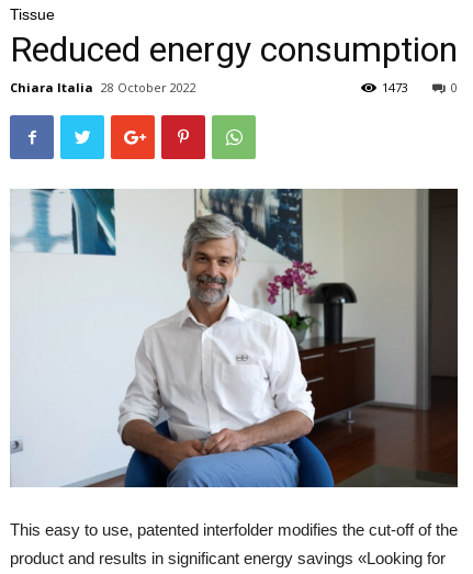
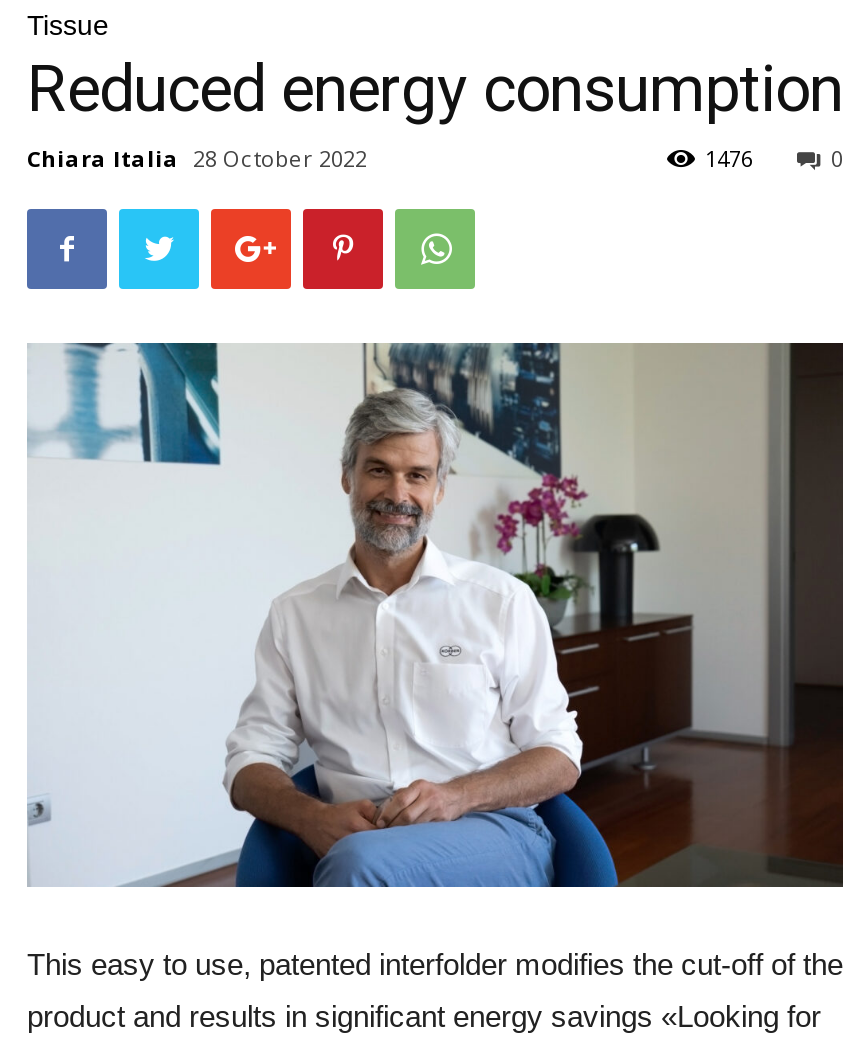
- 1473
+ 1476
